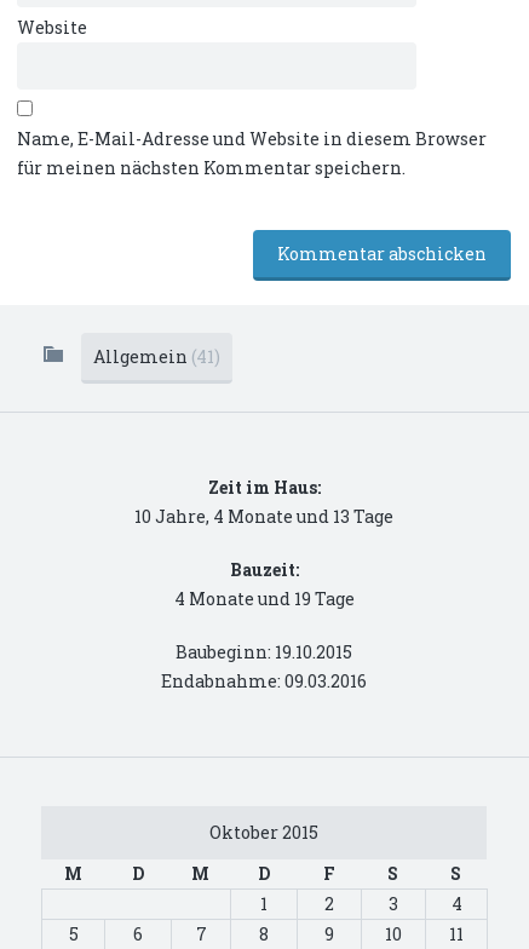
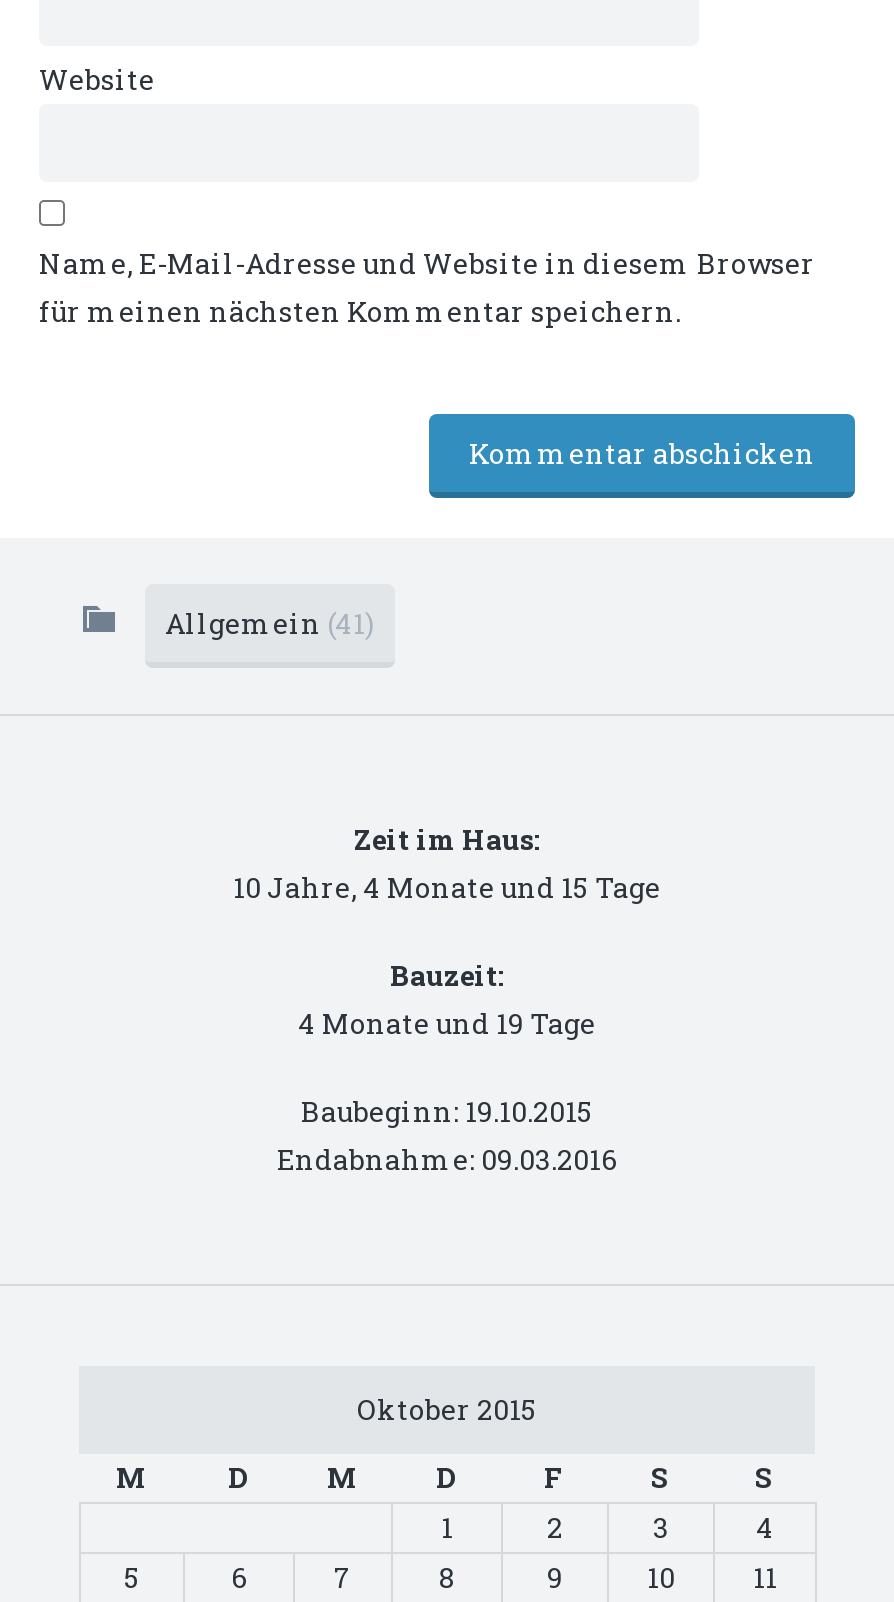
- 10 Jahre, 4 Monate und 13 Tage
+ 10 Jahre, 4 Monate und 15 Tage
